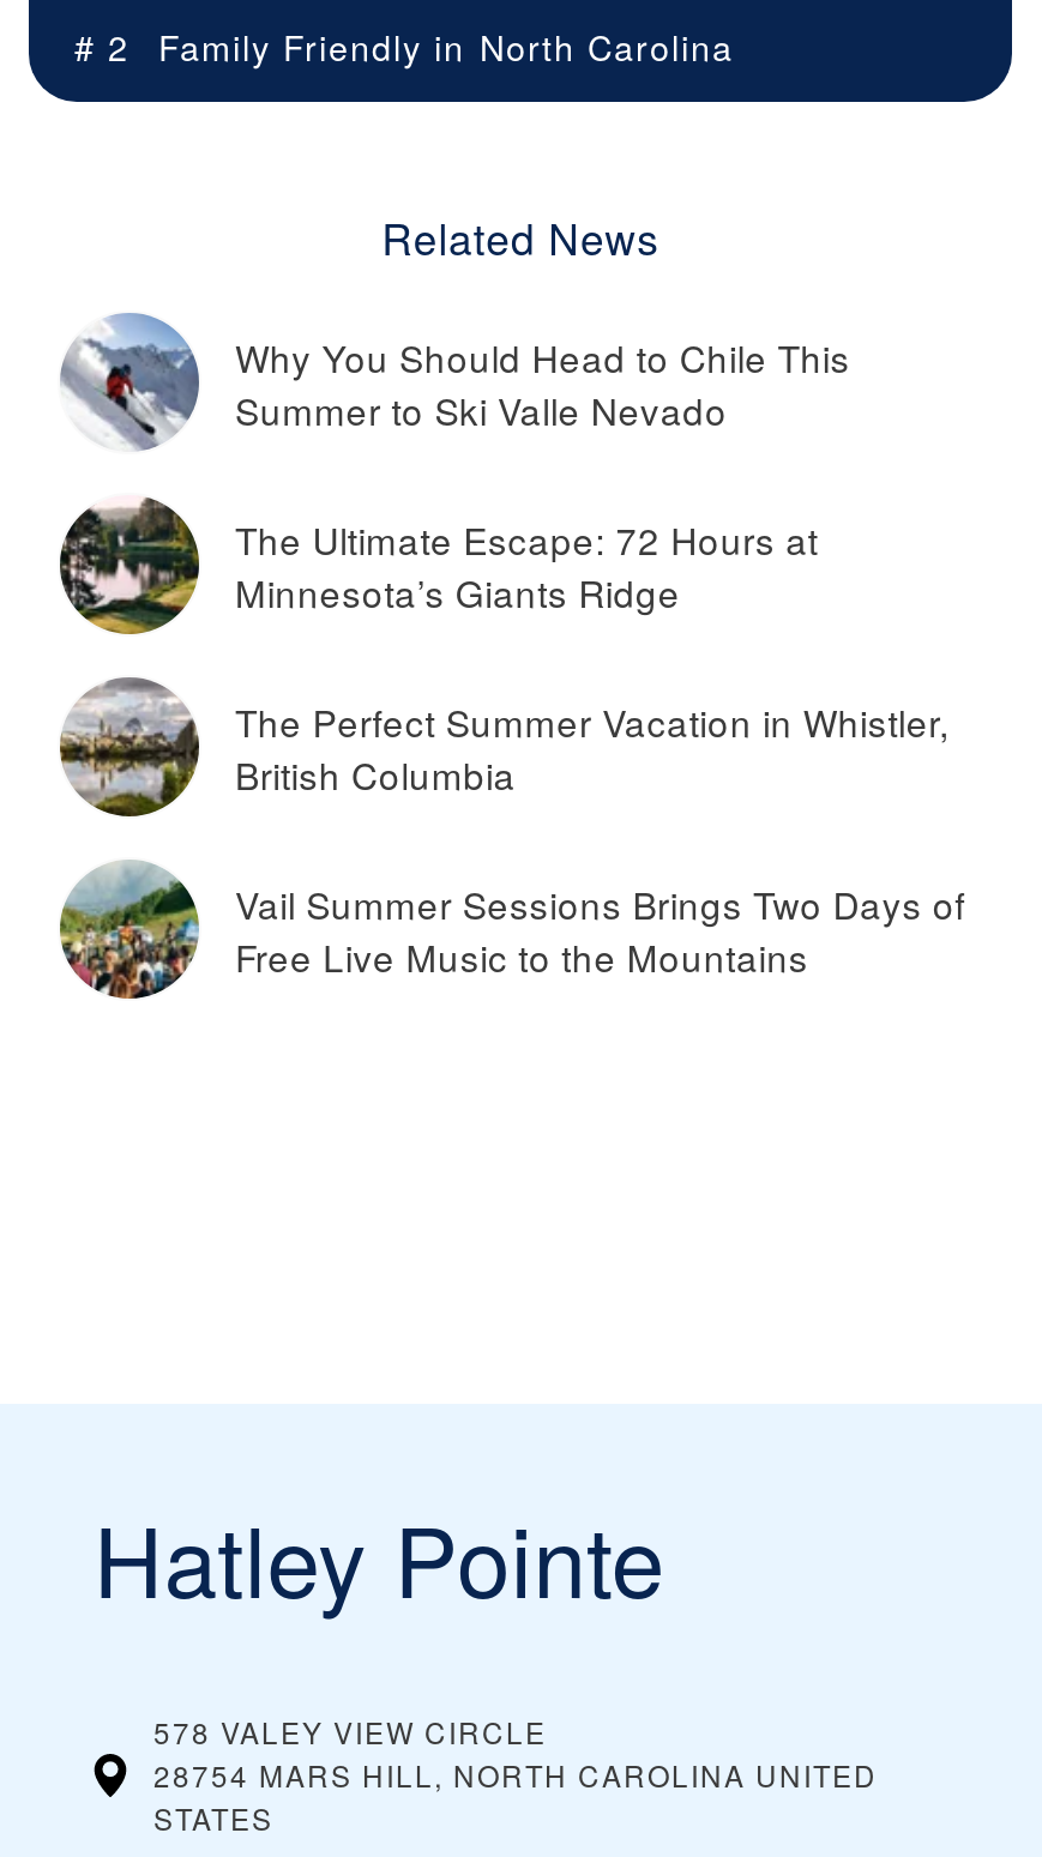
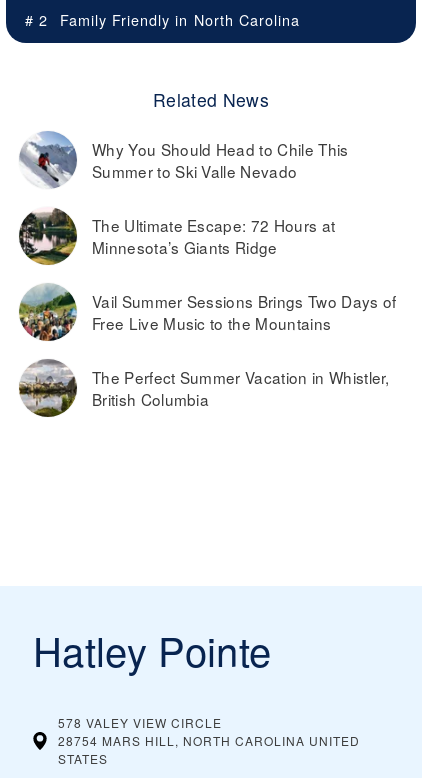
moved down: [image] | The Perfect Summer Vacation in Whistler, | British Columbia

moved up: [image] | Vail Summer Sessions Brings Two Days of | Free Live Music to the Mountains
